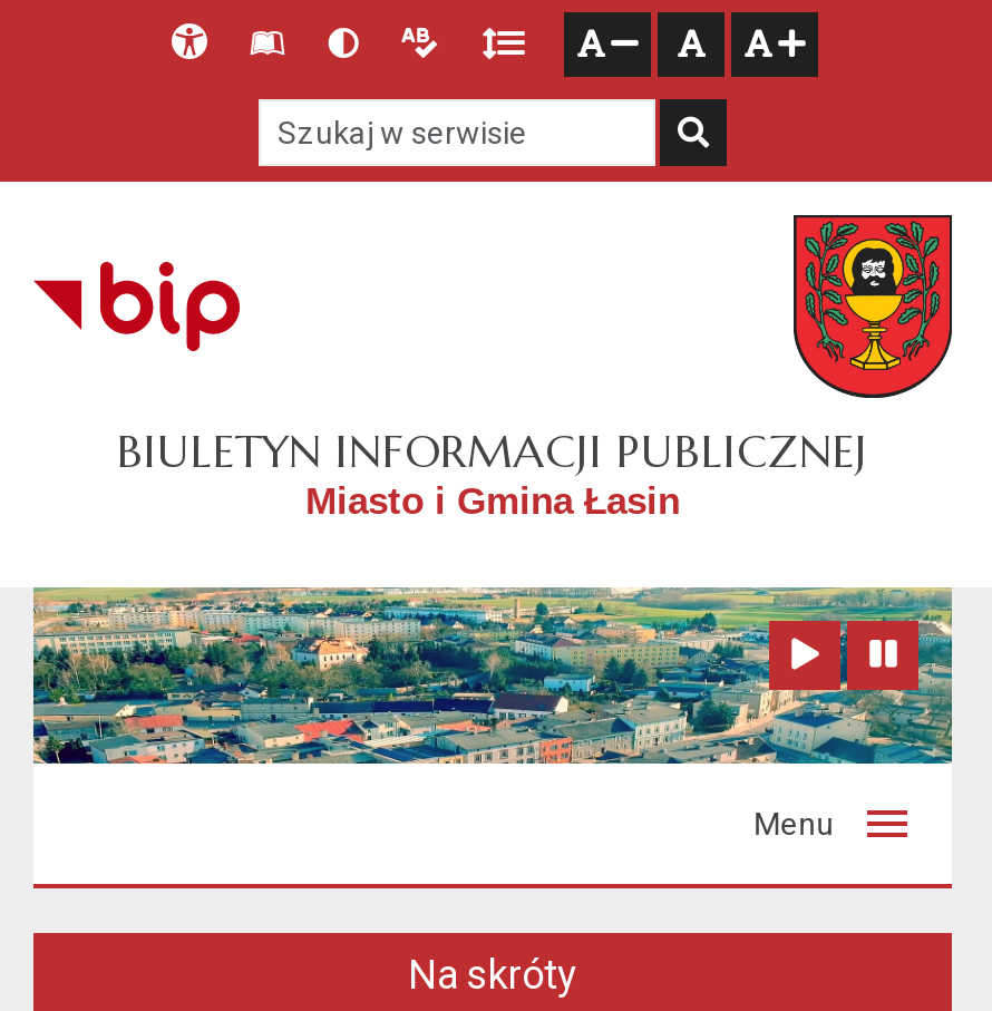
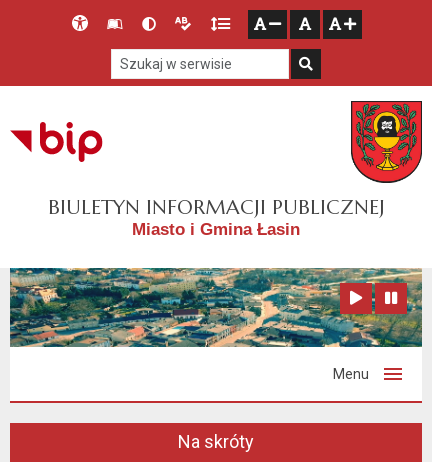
- [image]
+ [image]
